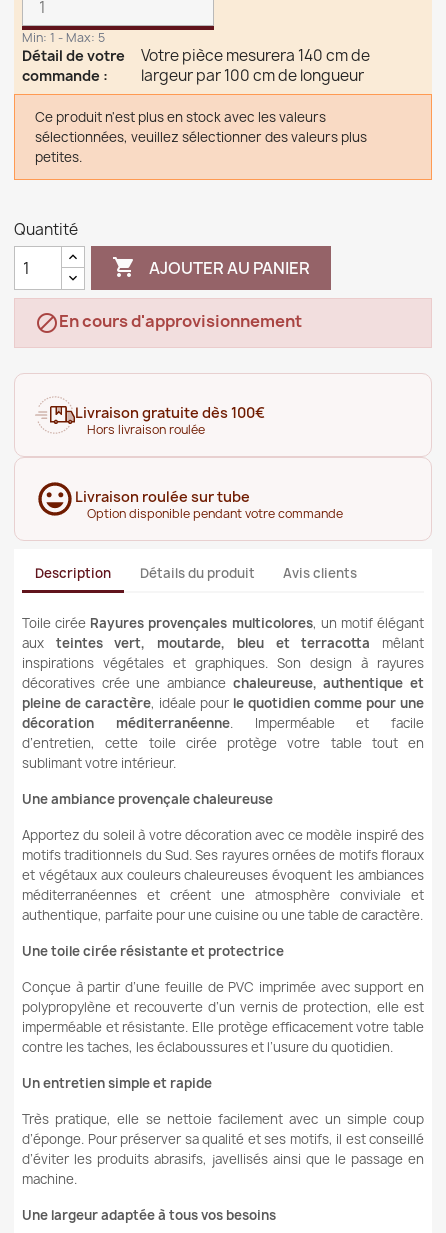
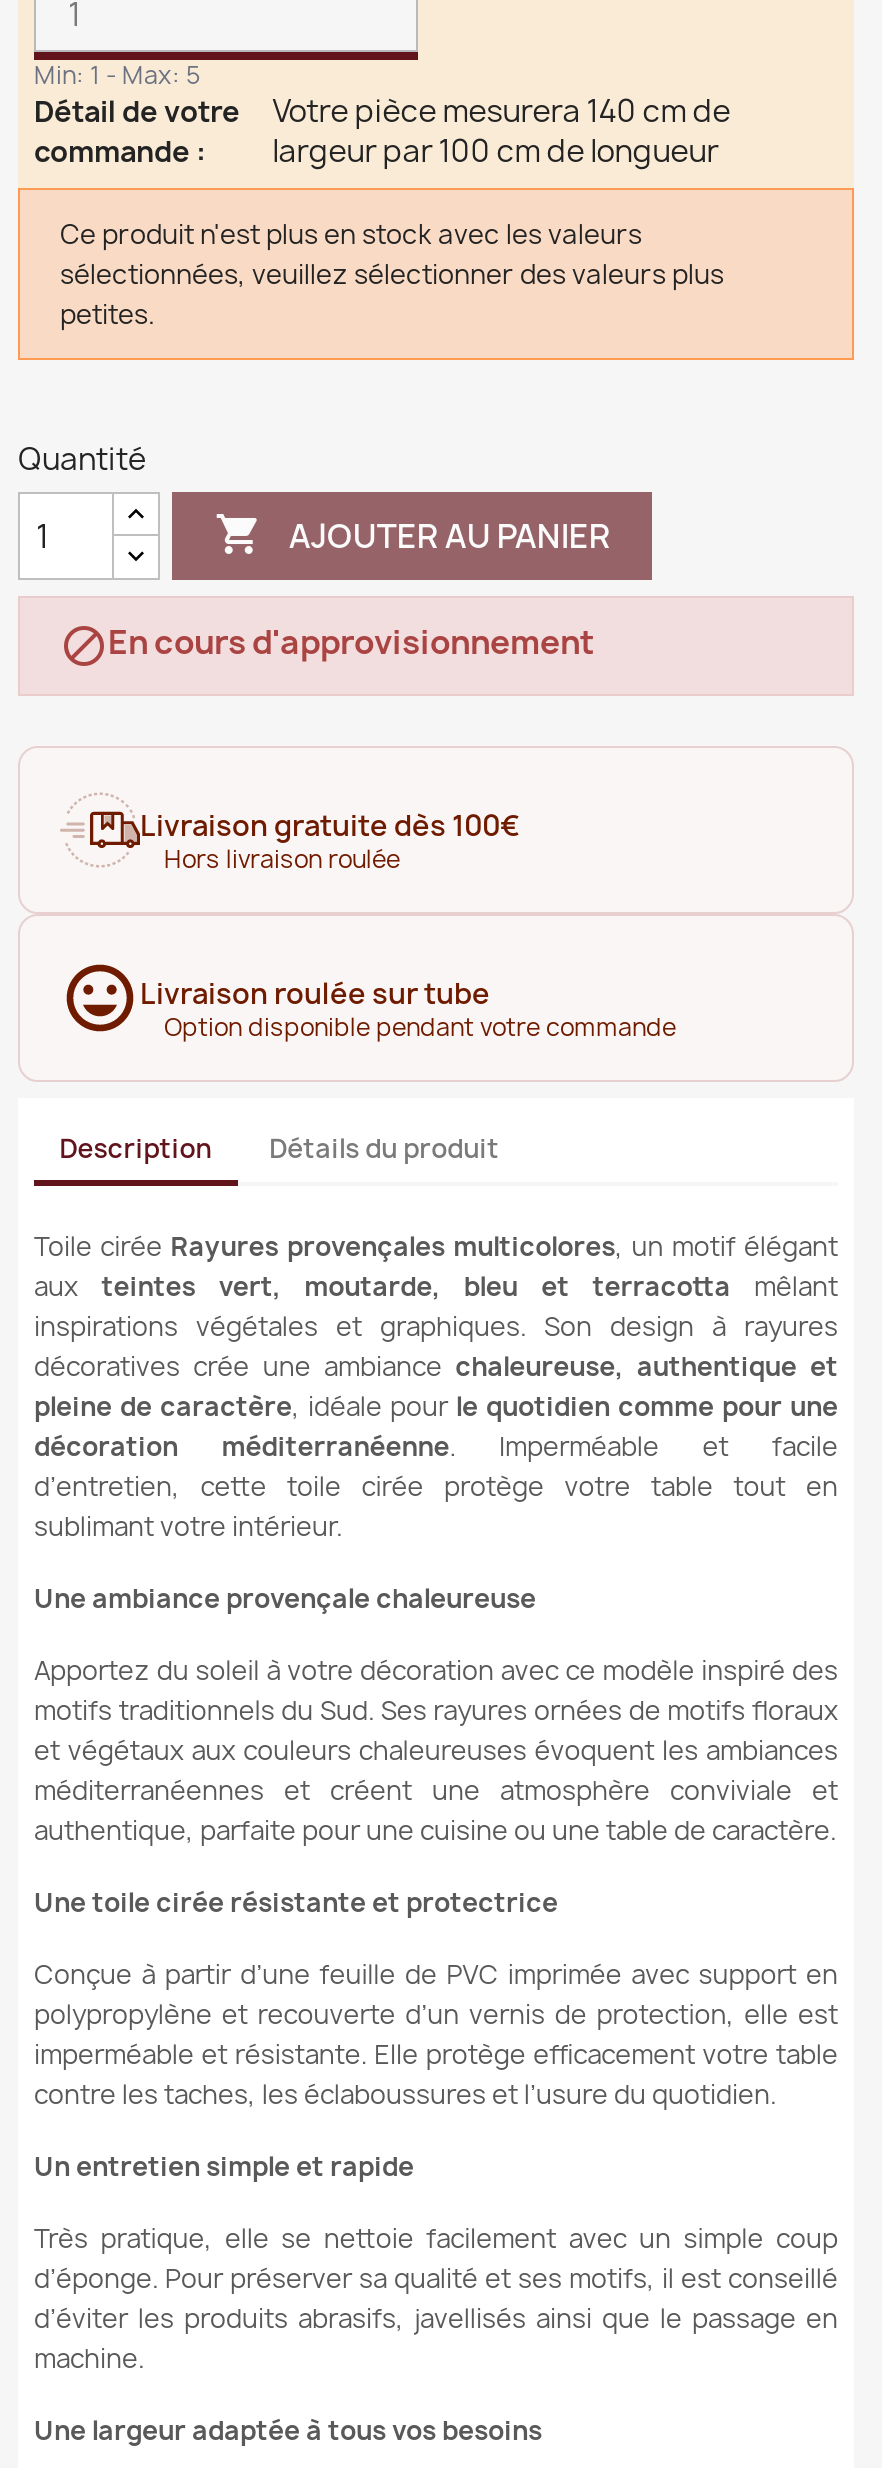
- Avis clients
